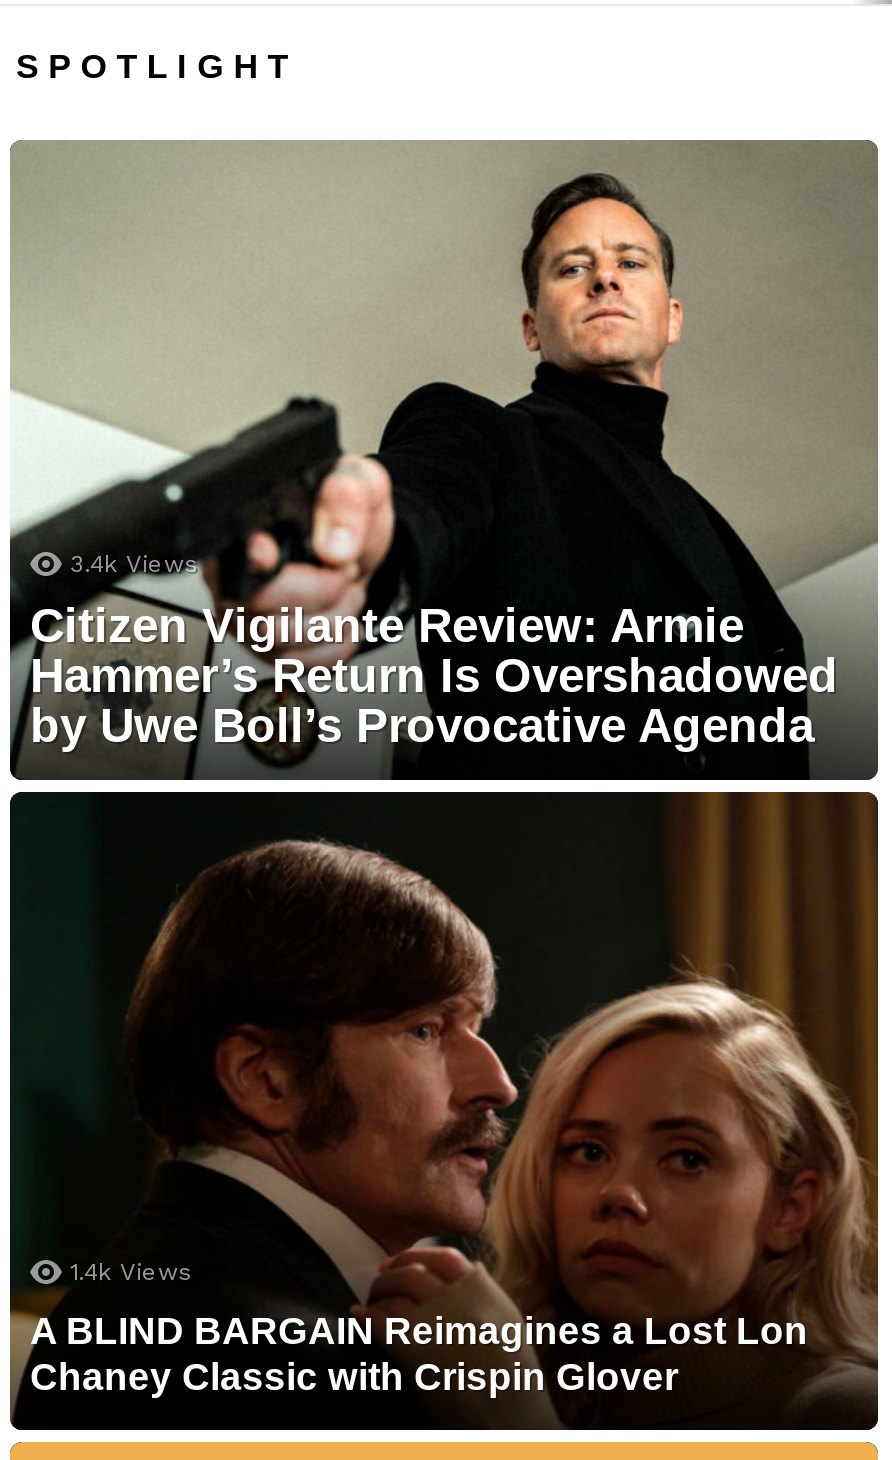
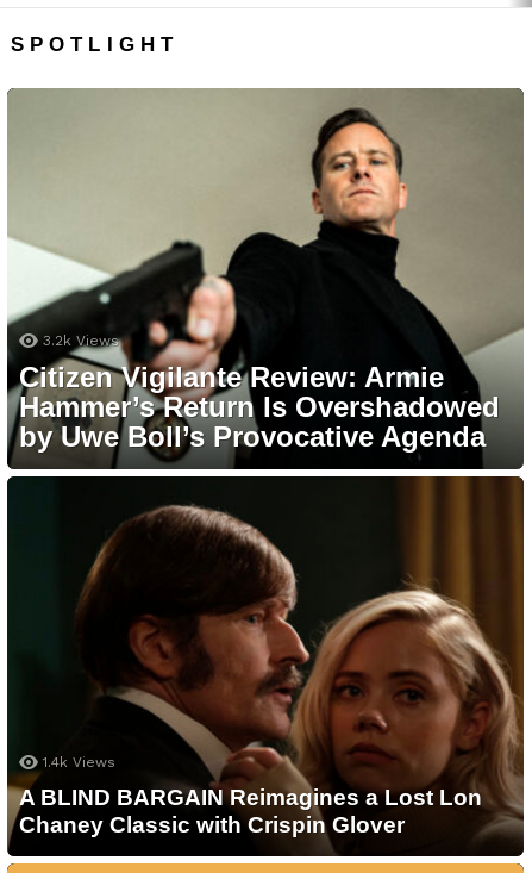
- 3.4k Views
+ 3.2k Views
